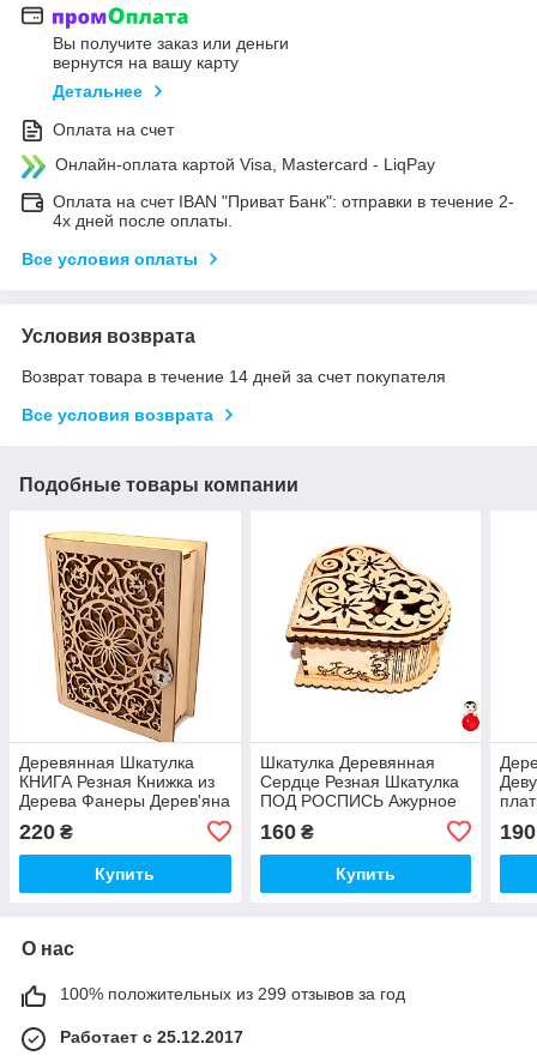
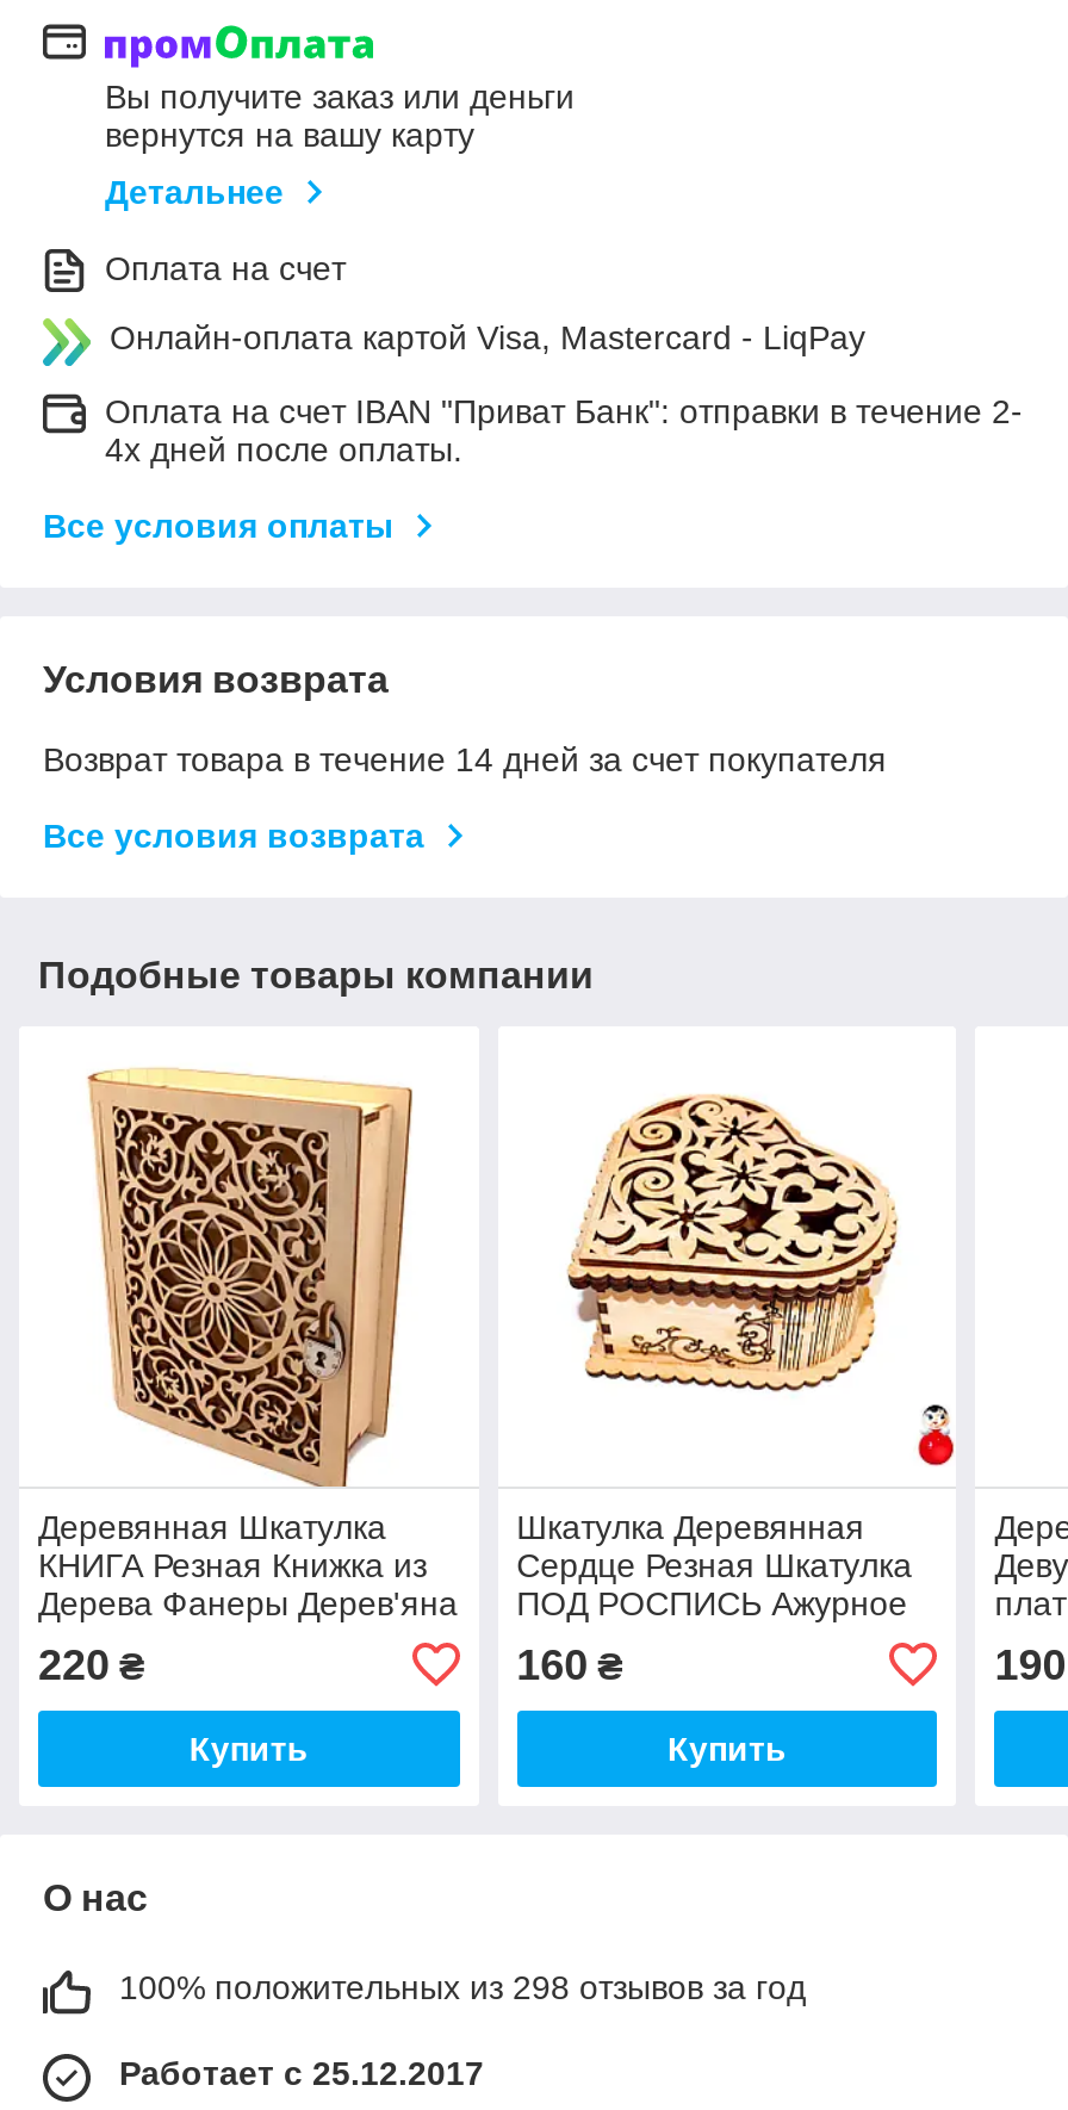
- 100% положительных из 299 отзывов за год
+ 100% положительных из 298 отзывов за год
